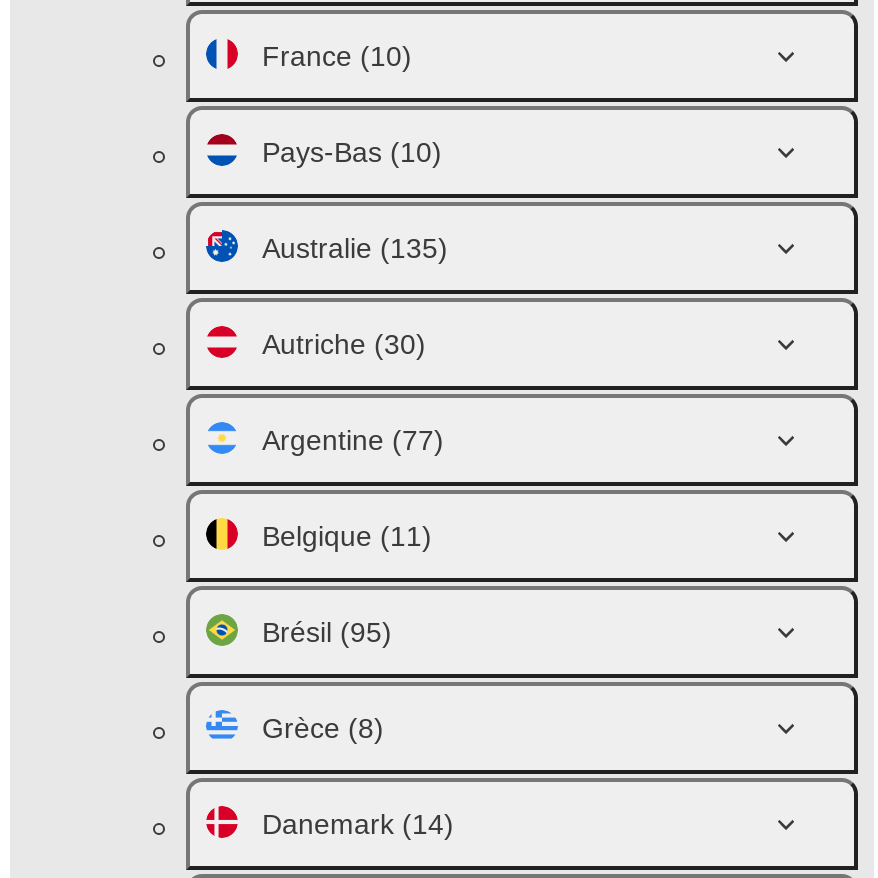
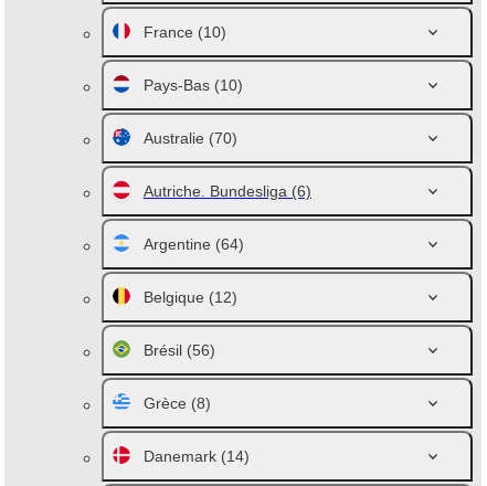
- Australie (135)
+ Australie (70)

- Autriche (30)
+ Autriche. Bundesliga (6)

- Argentine (77)
+ Argentine (64)

- Belgique (11)
+ Belgique (12)

- Brésil (95)
+ Brésil (56)
